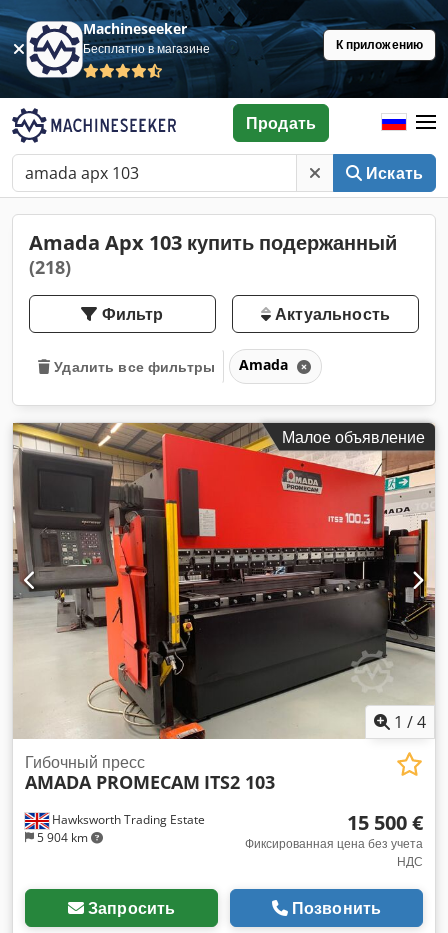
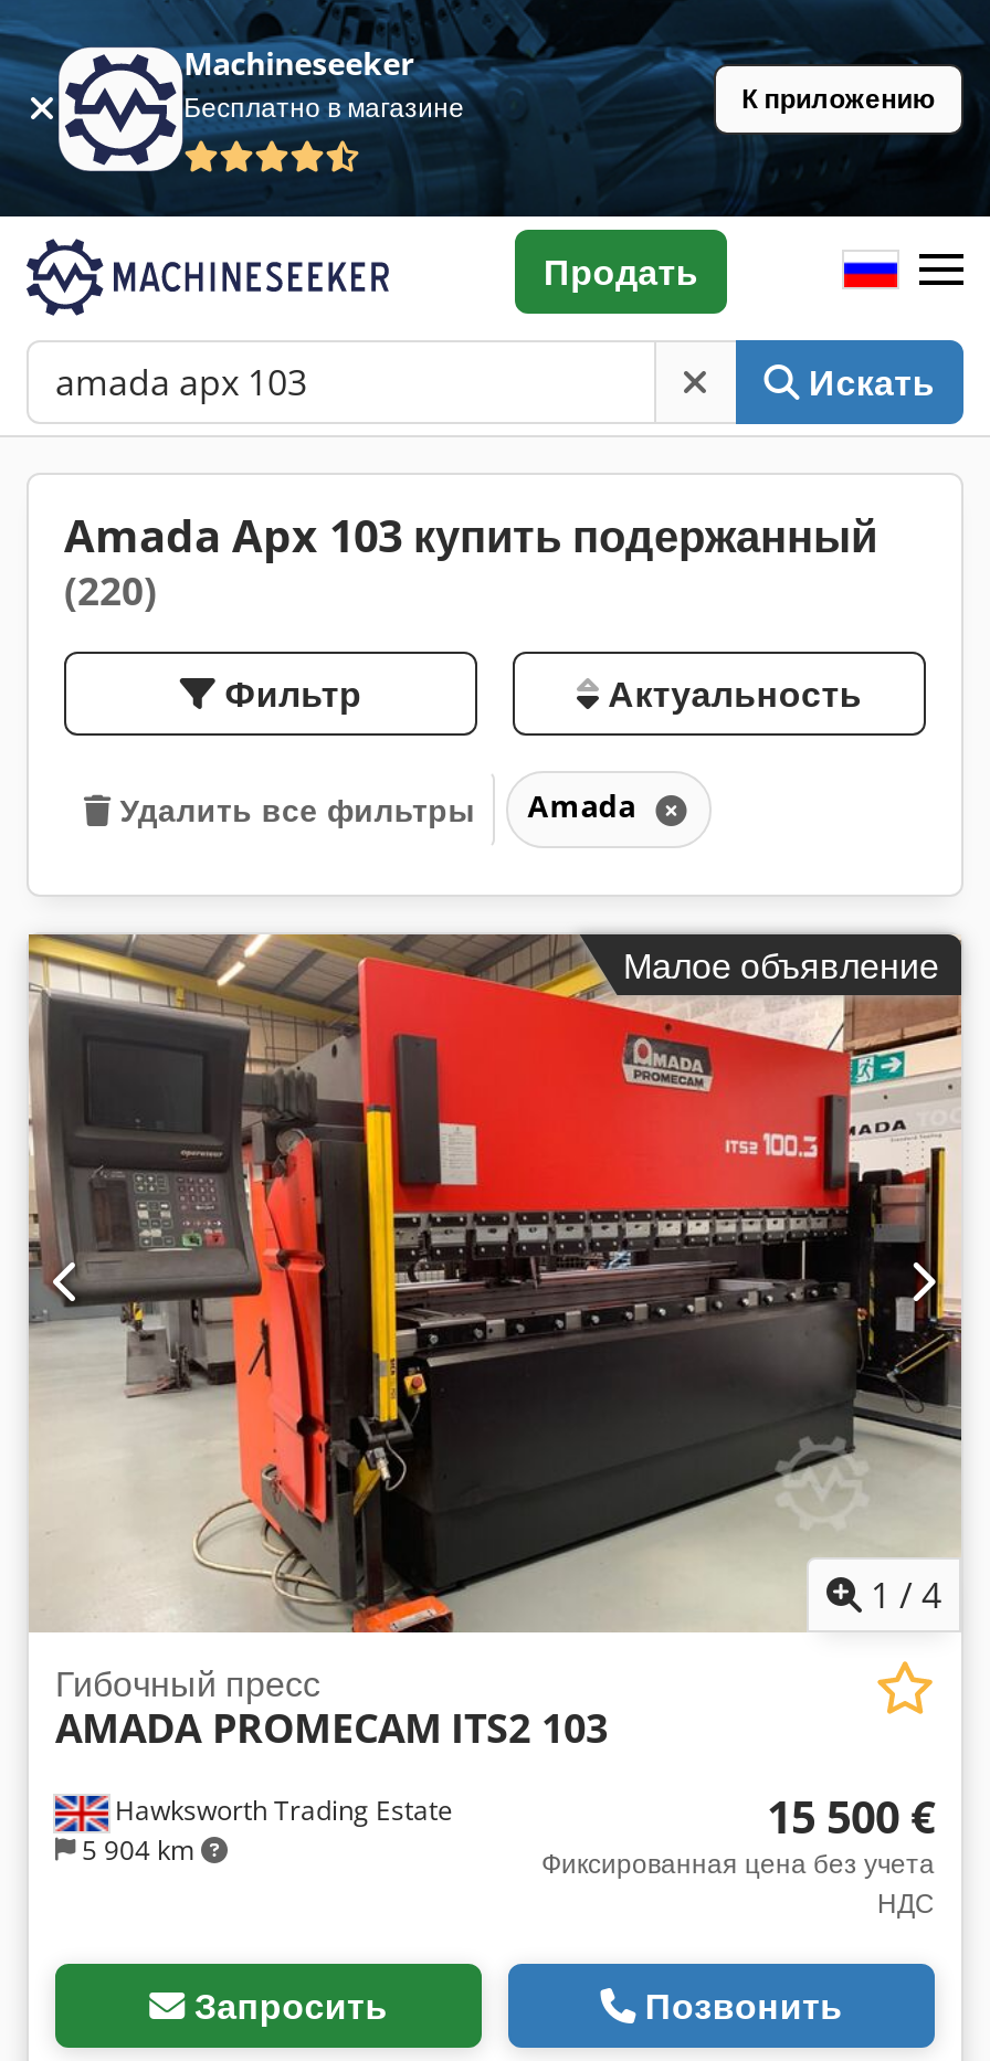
- (218)
+ (220)
